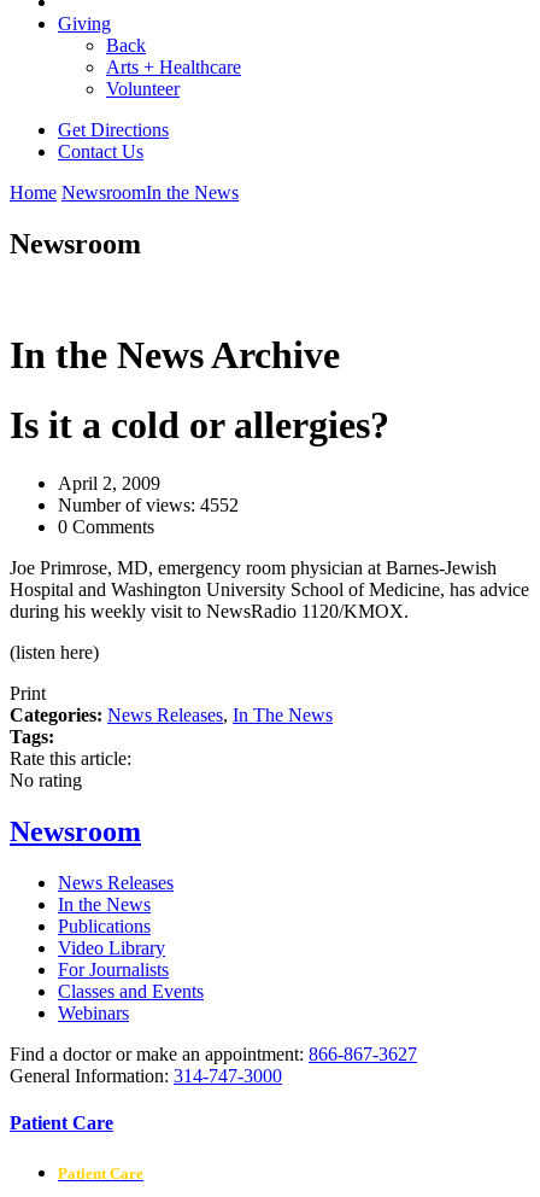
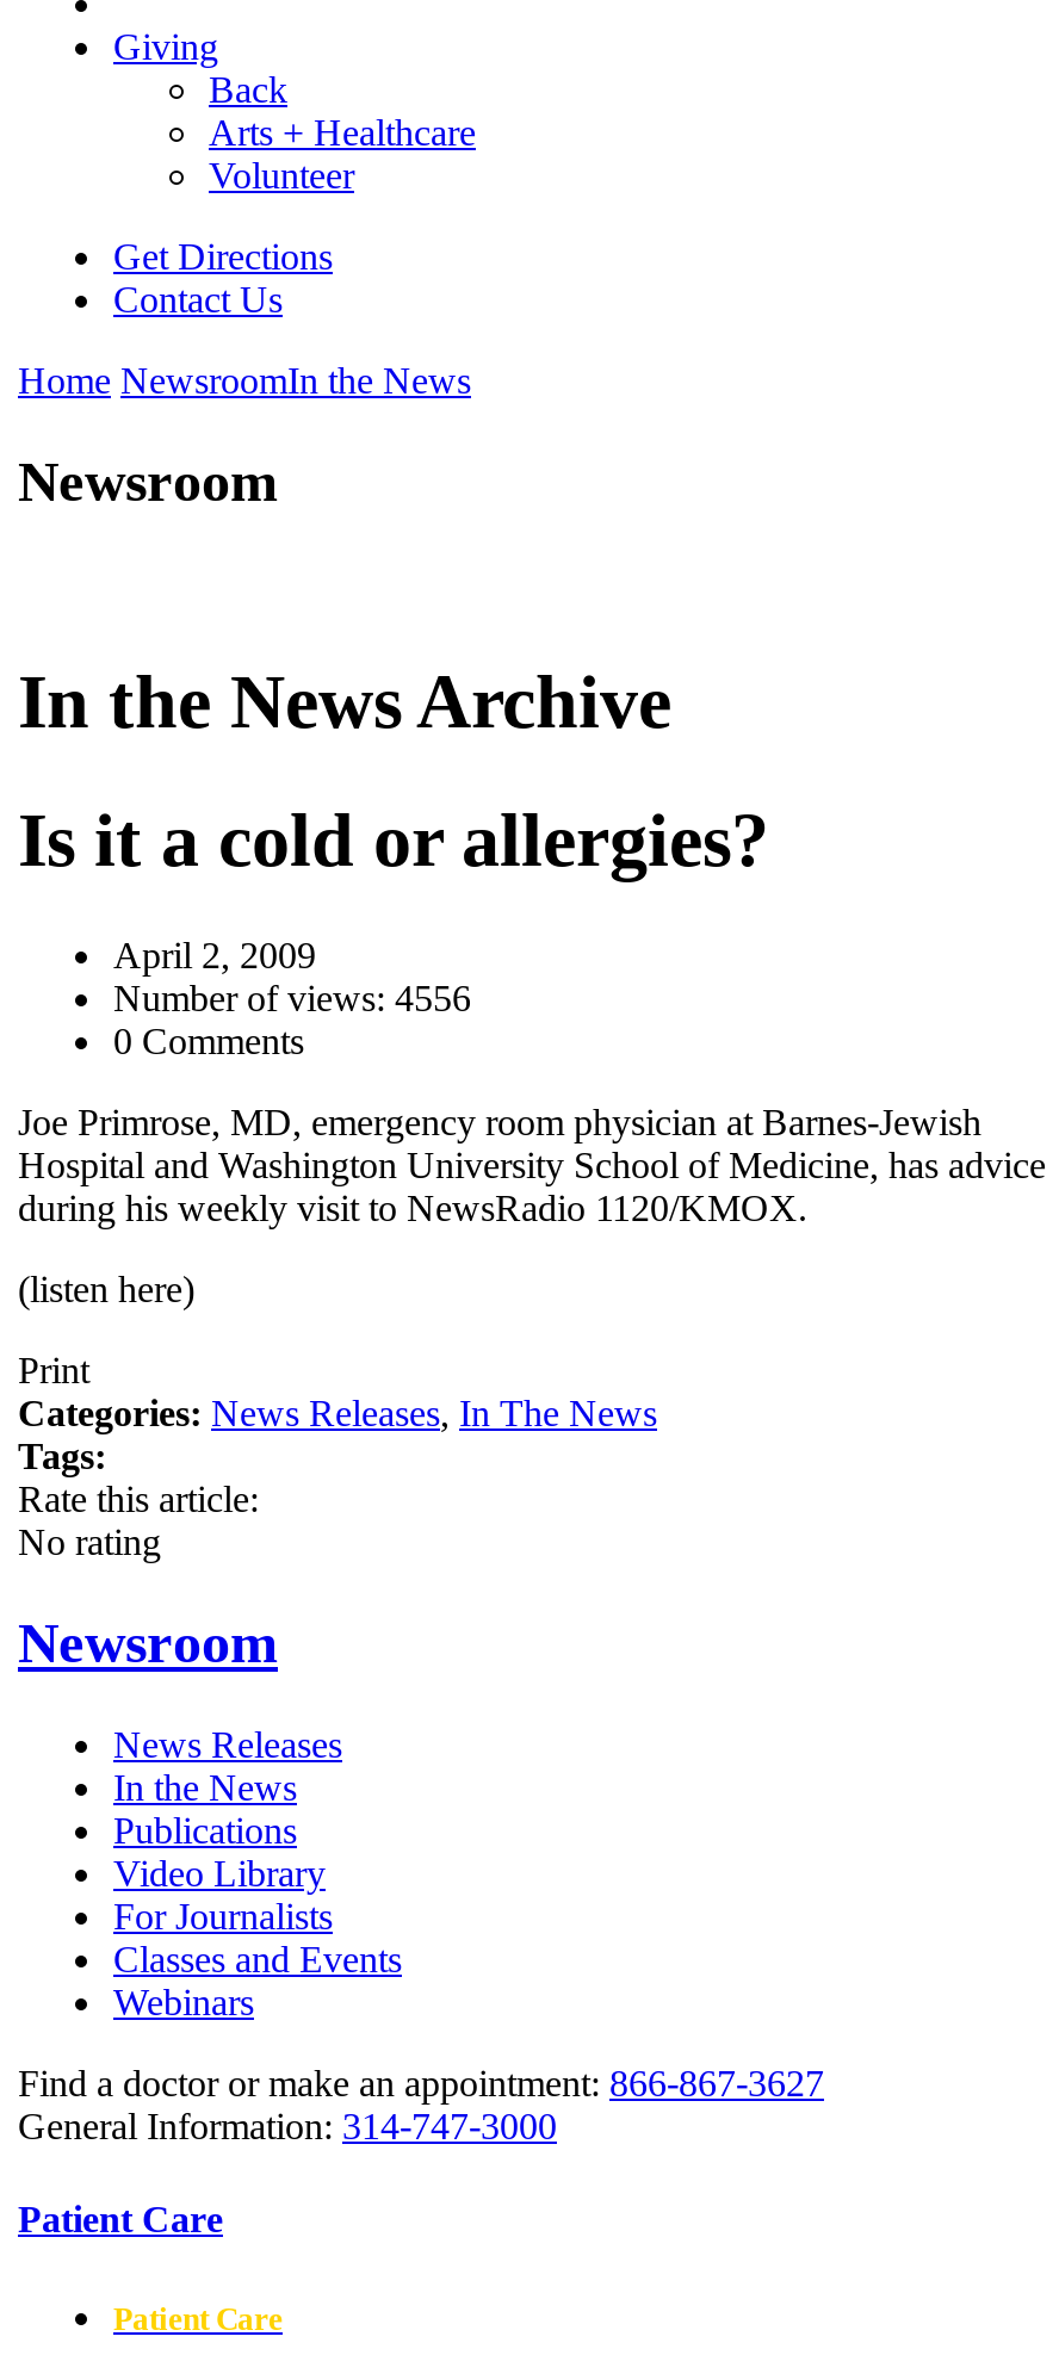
- Number of views: 4552
+ Number of views: 4556
